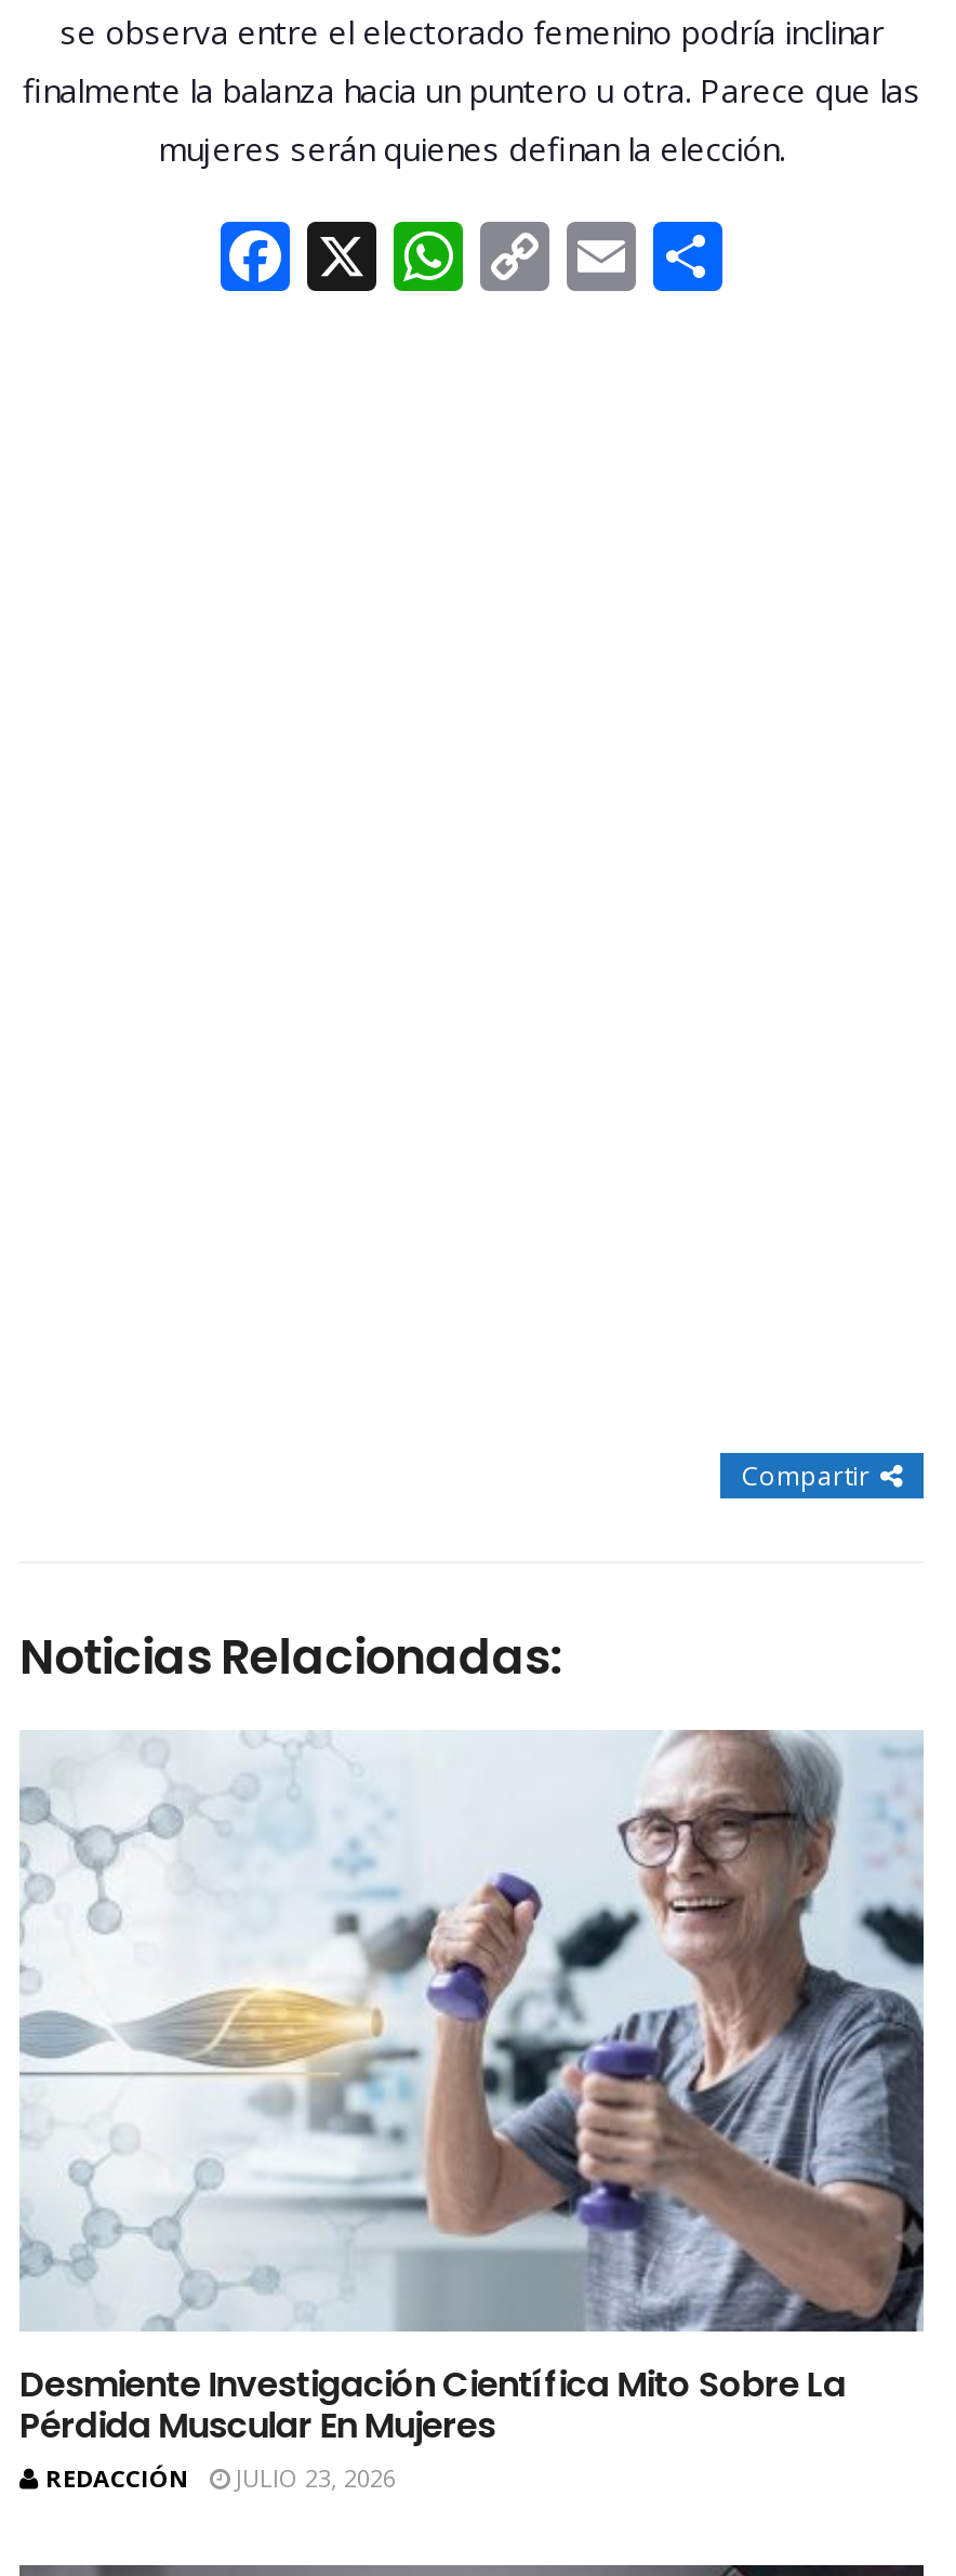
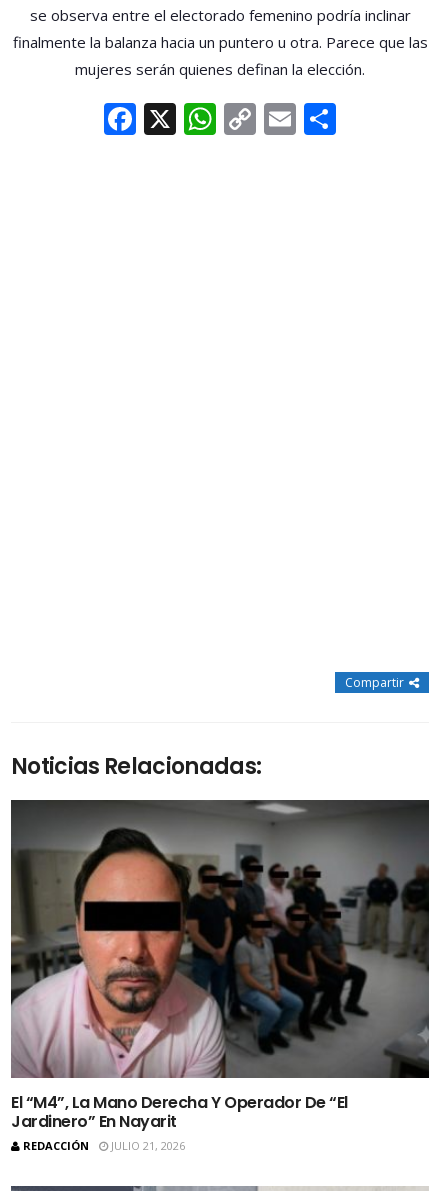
- [image]
- Desmiente Investigación Científica Mito Sobre La
- Pérdida Muscular En Mujeres
+ [image]
+ El “M4”, La Mano Derecha Y Operador De “El
+ Jardinero” En Nayarit

- REDACCIÓN JULIO 23, 2026
+ REDACCIÓN JULIO 21, 2026
